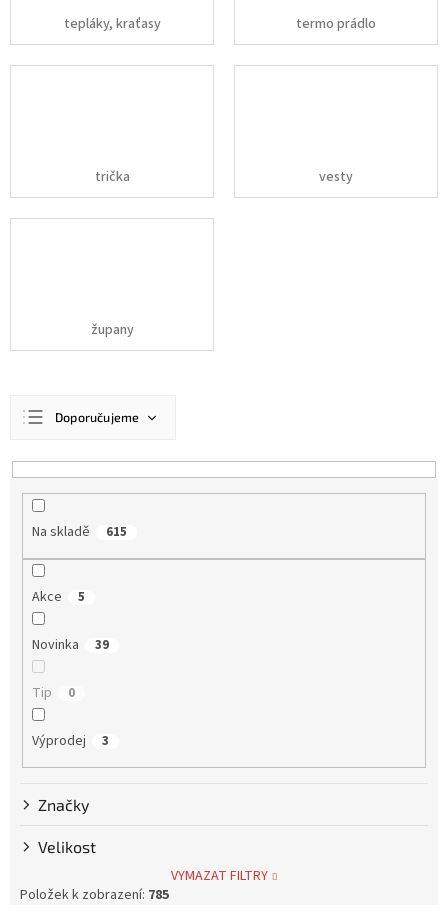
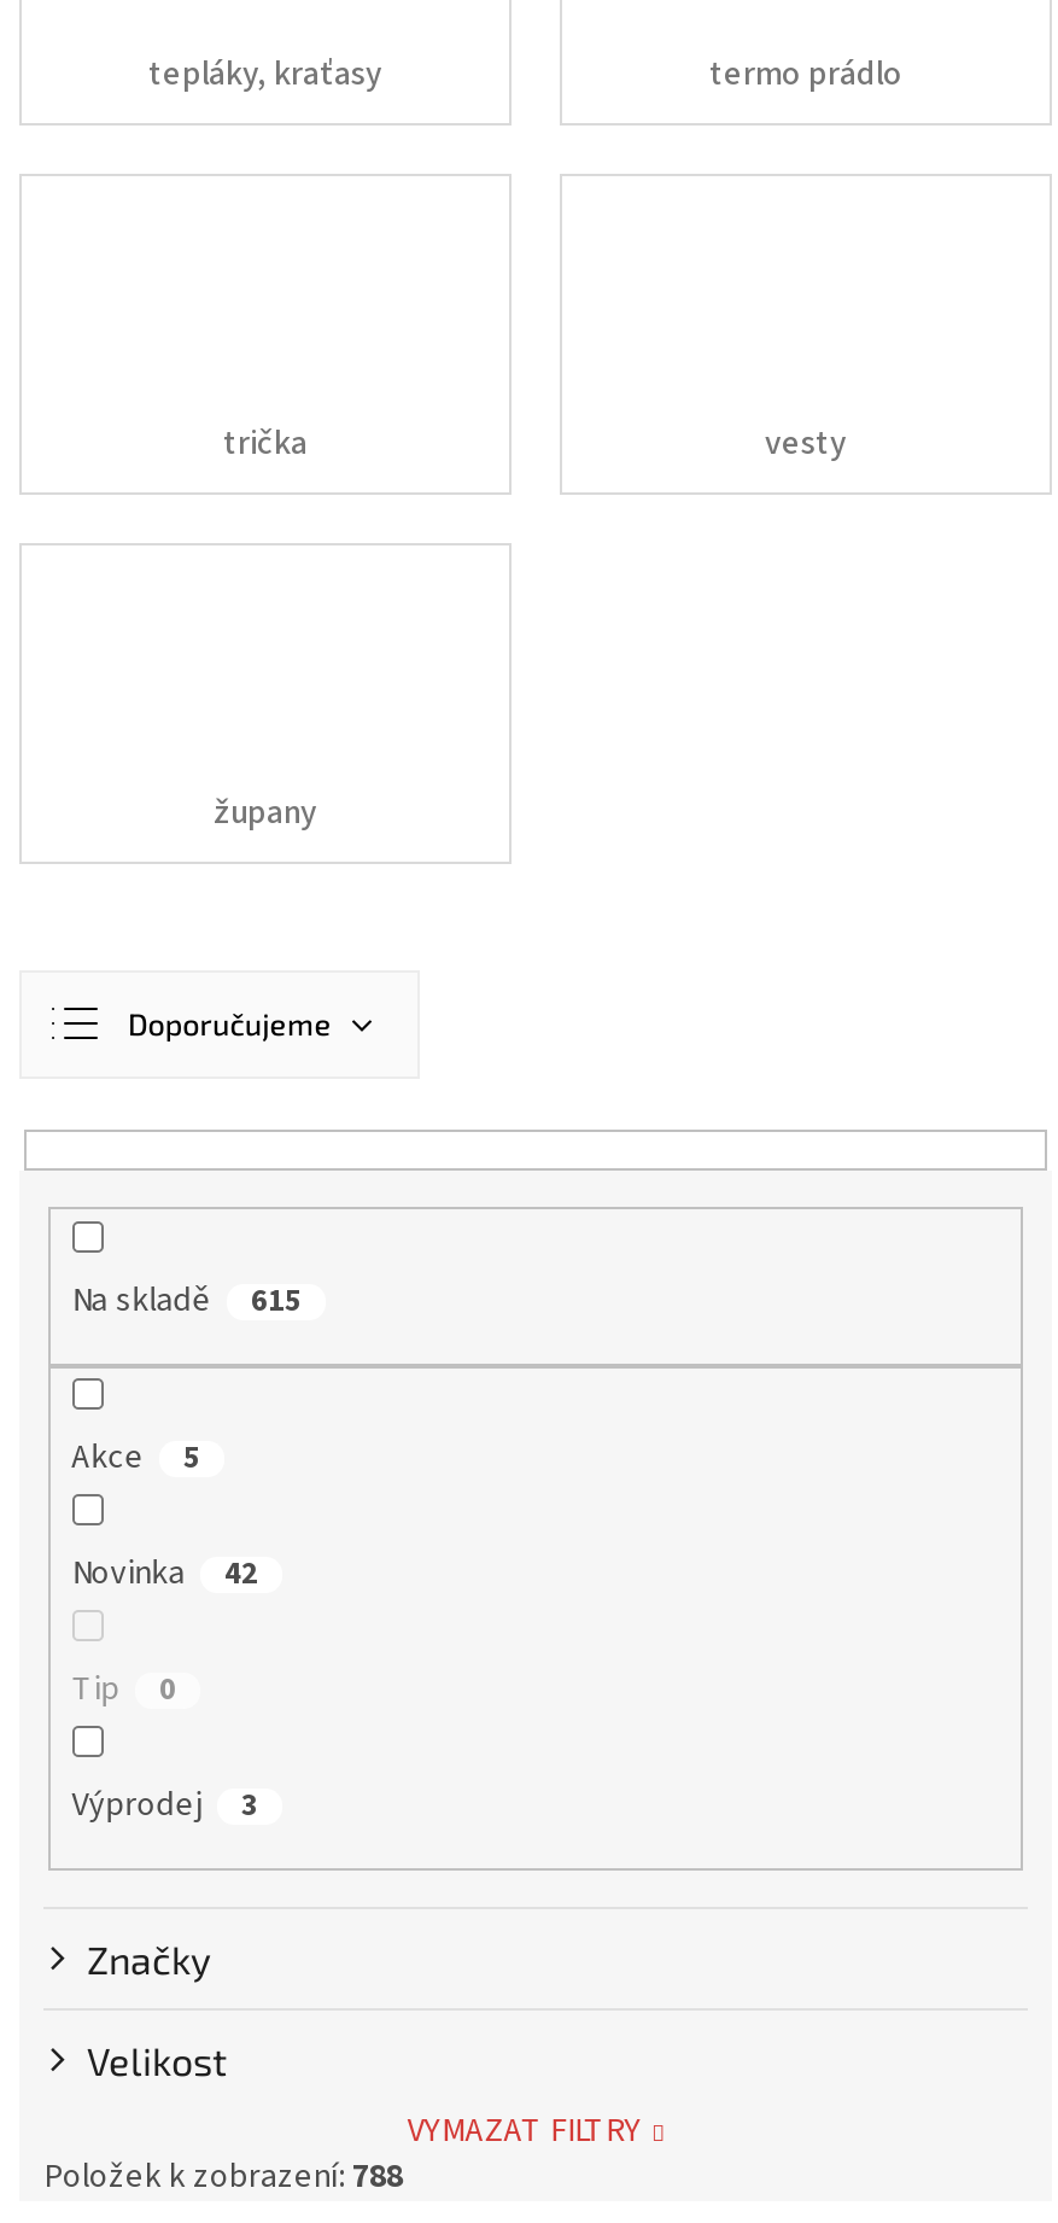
- 39
+ 42

- Položek k zobrazení: 785
+ Položek k zobrazení: 788
